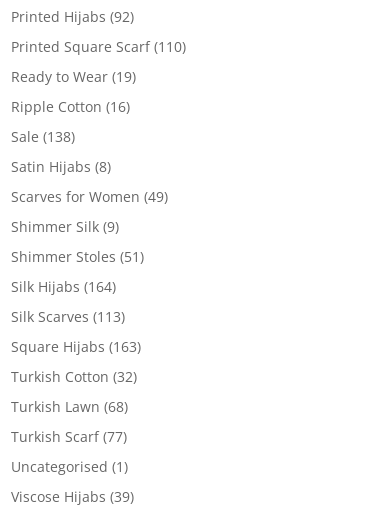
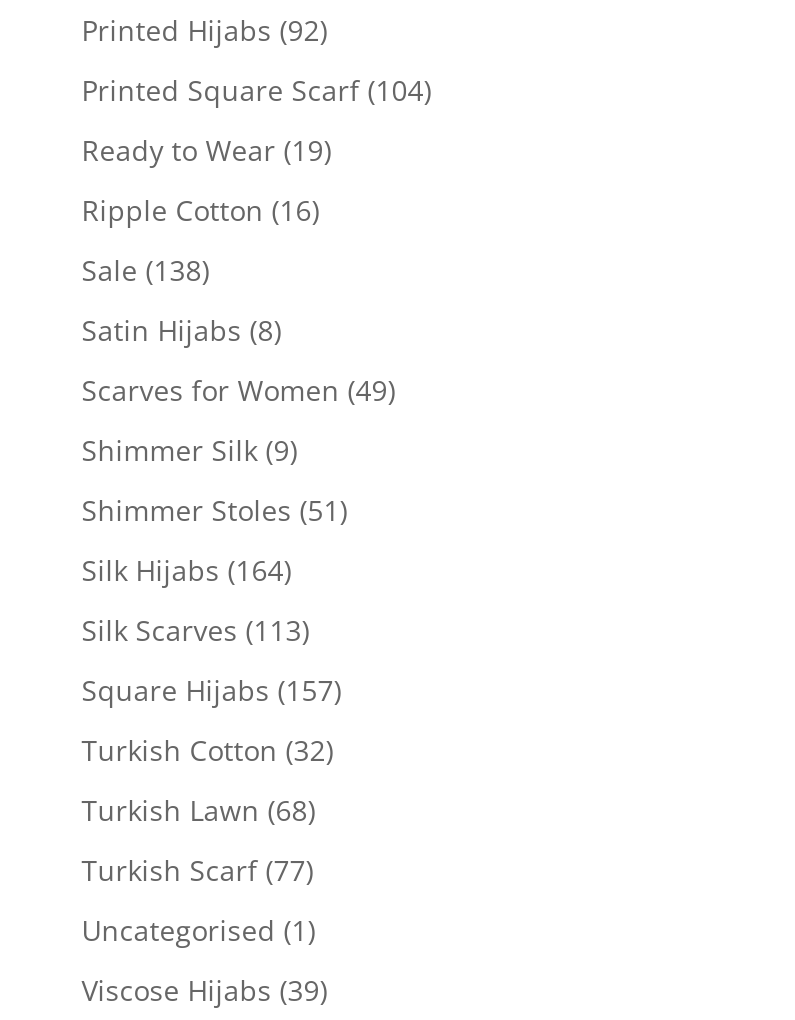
- Printed Square Scarf (110)
+ Printed Square Scarf (104)

- Square Hijabs (163)
+ Square Hijabs (157)
